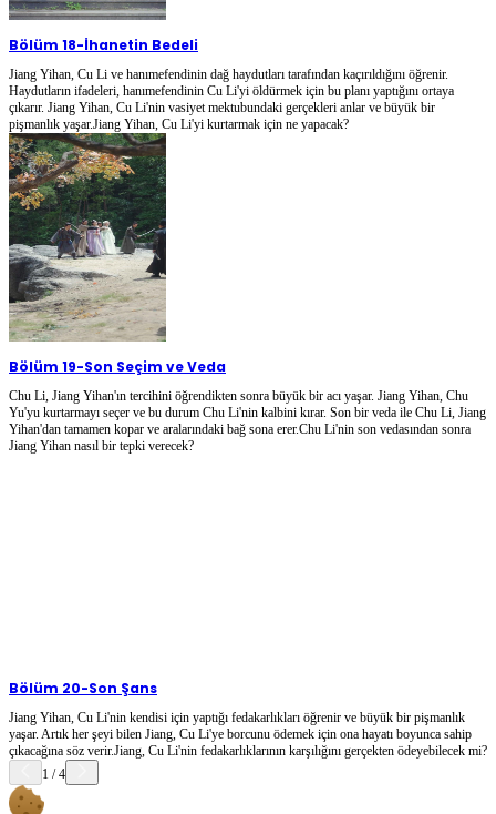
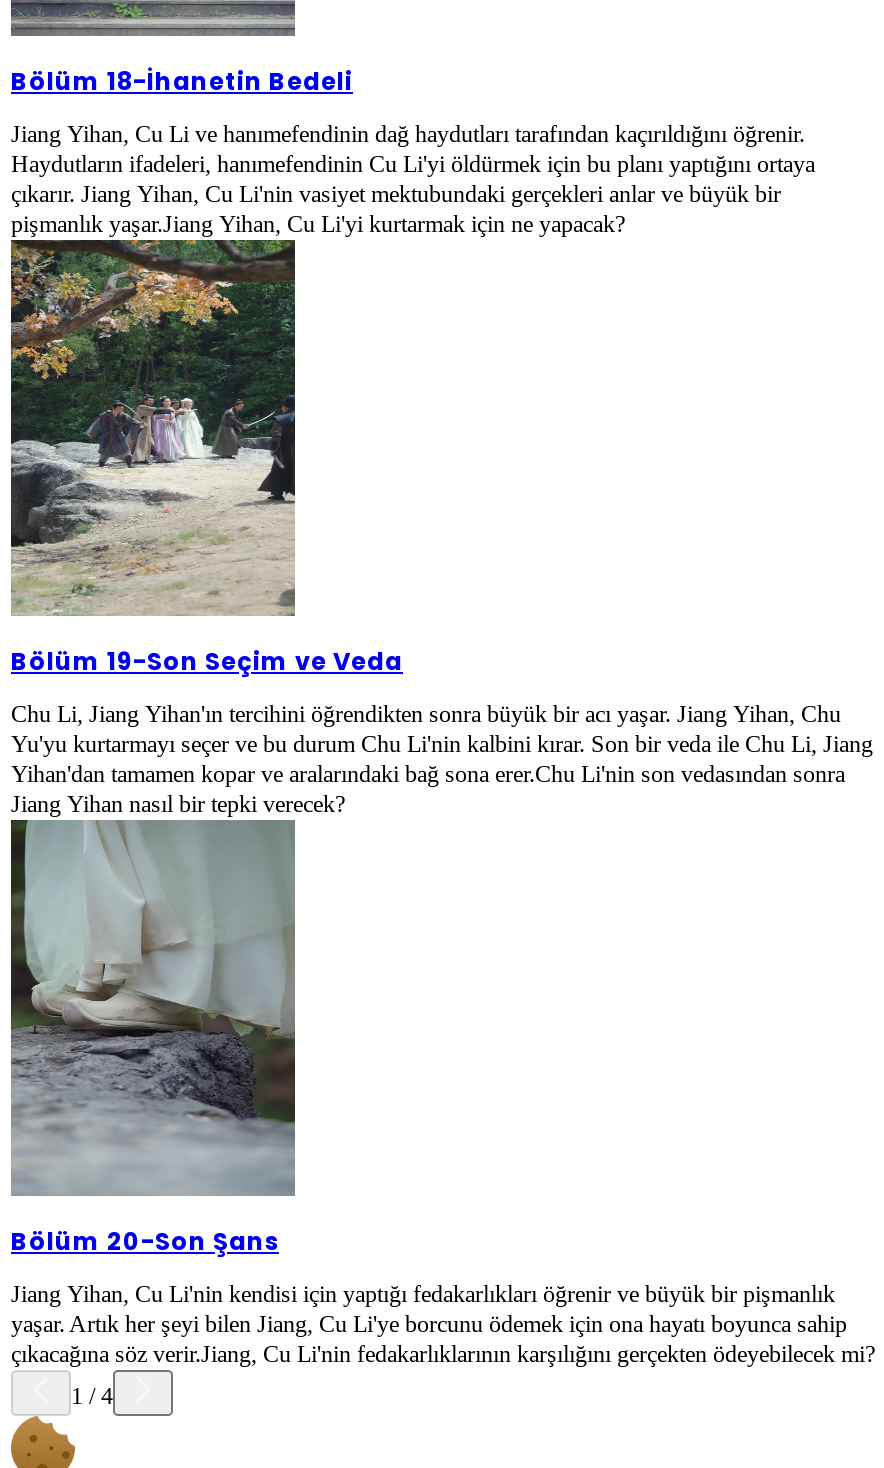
+ [image]
